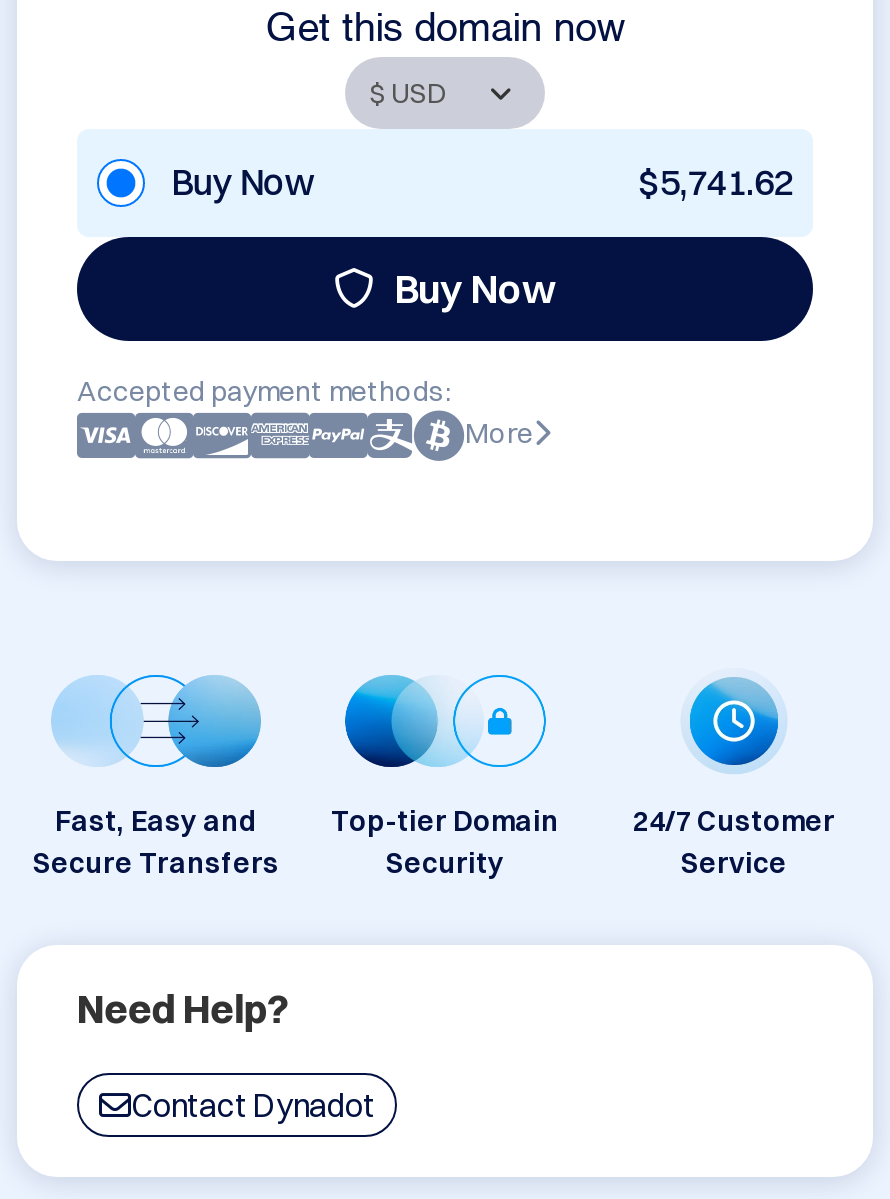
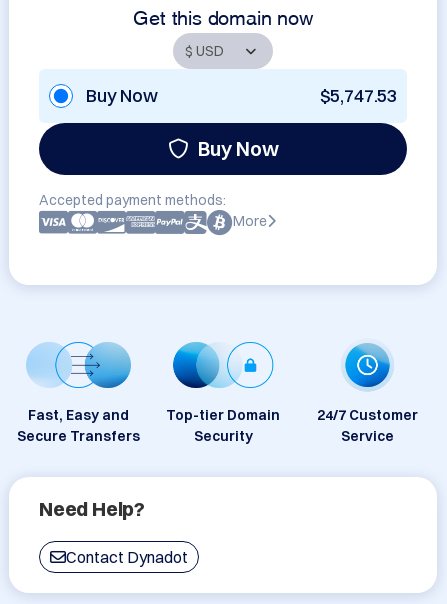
- $5,741.62
+ $5,747.53
